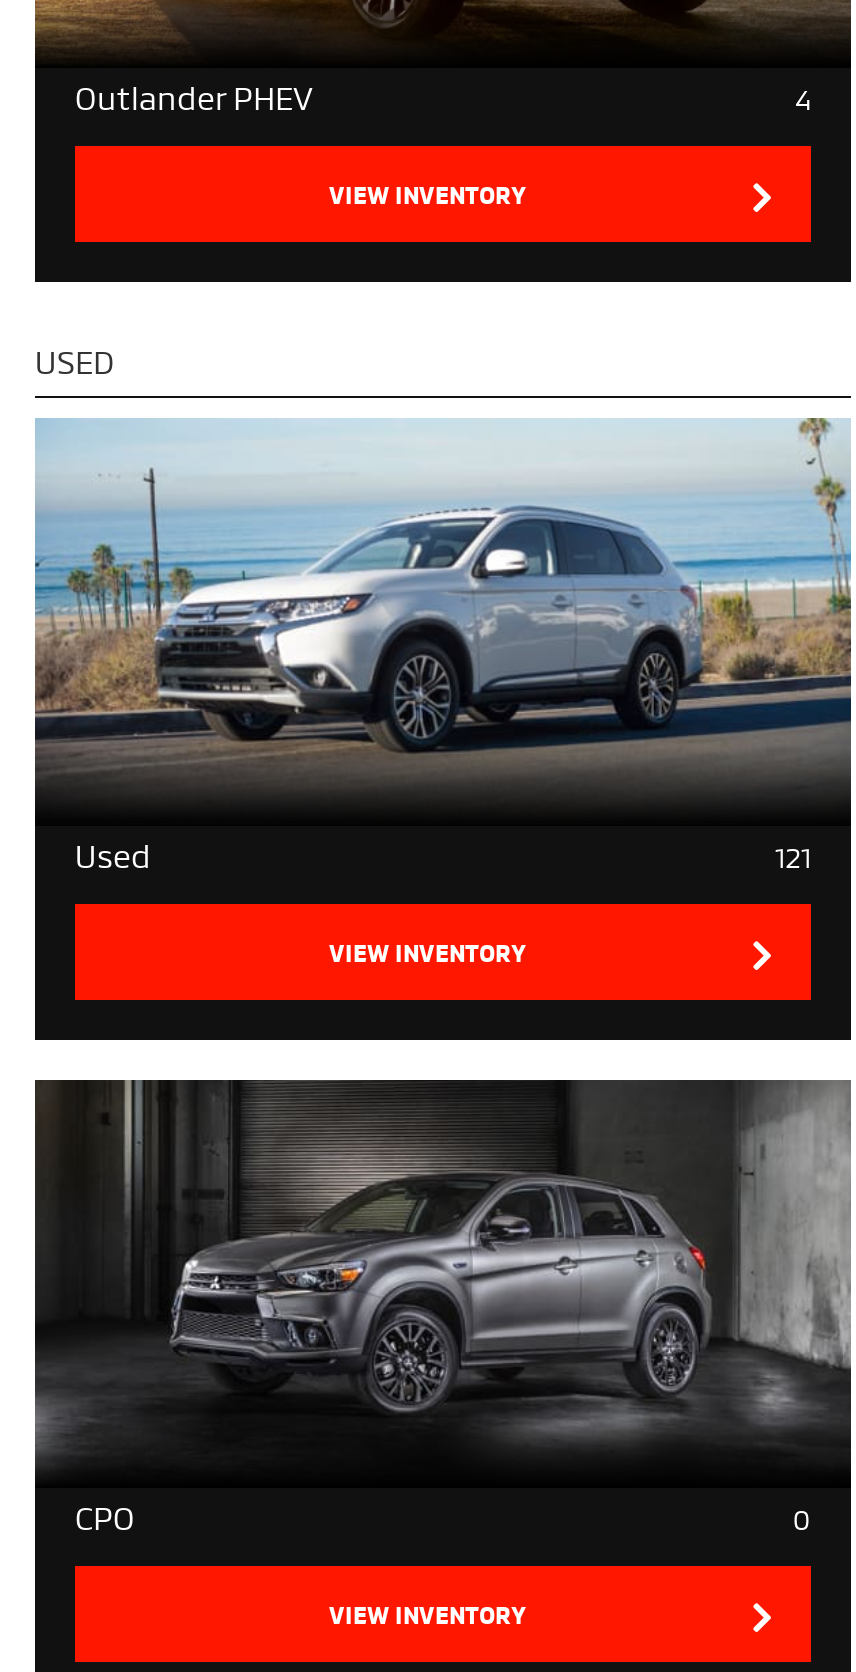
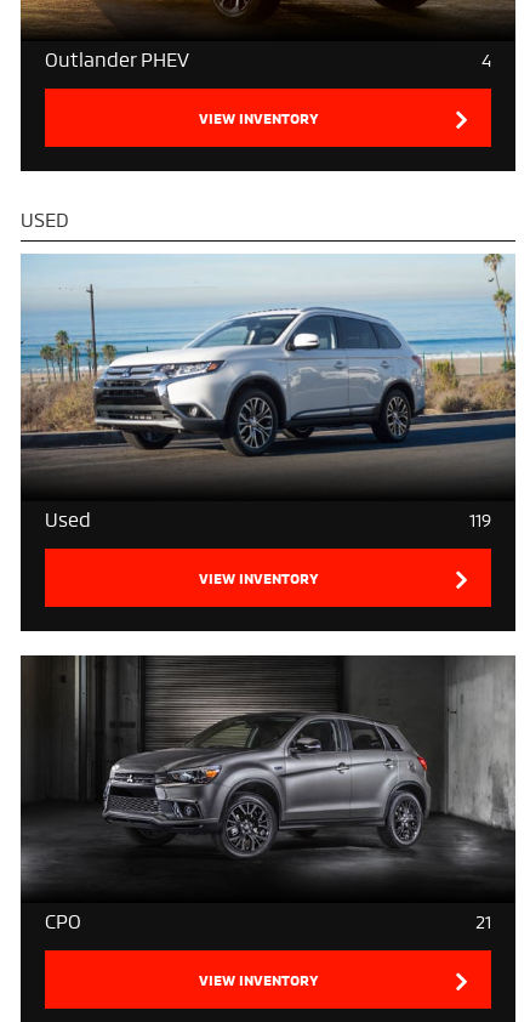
- 121
+ 119

- 0
+ 21
